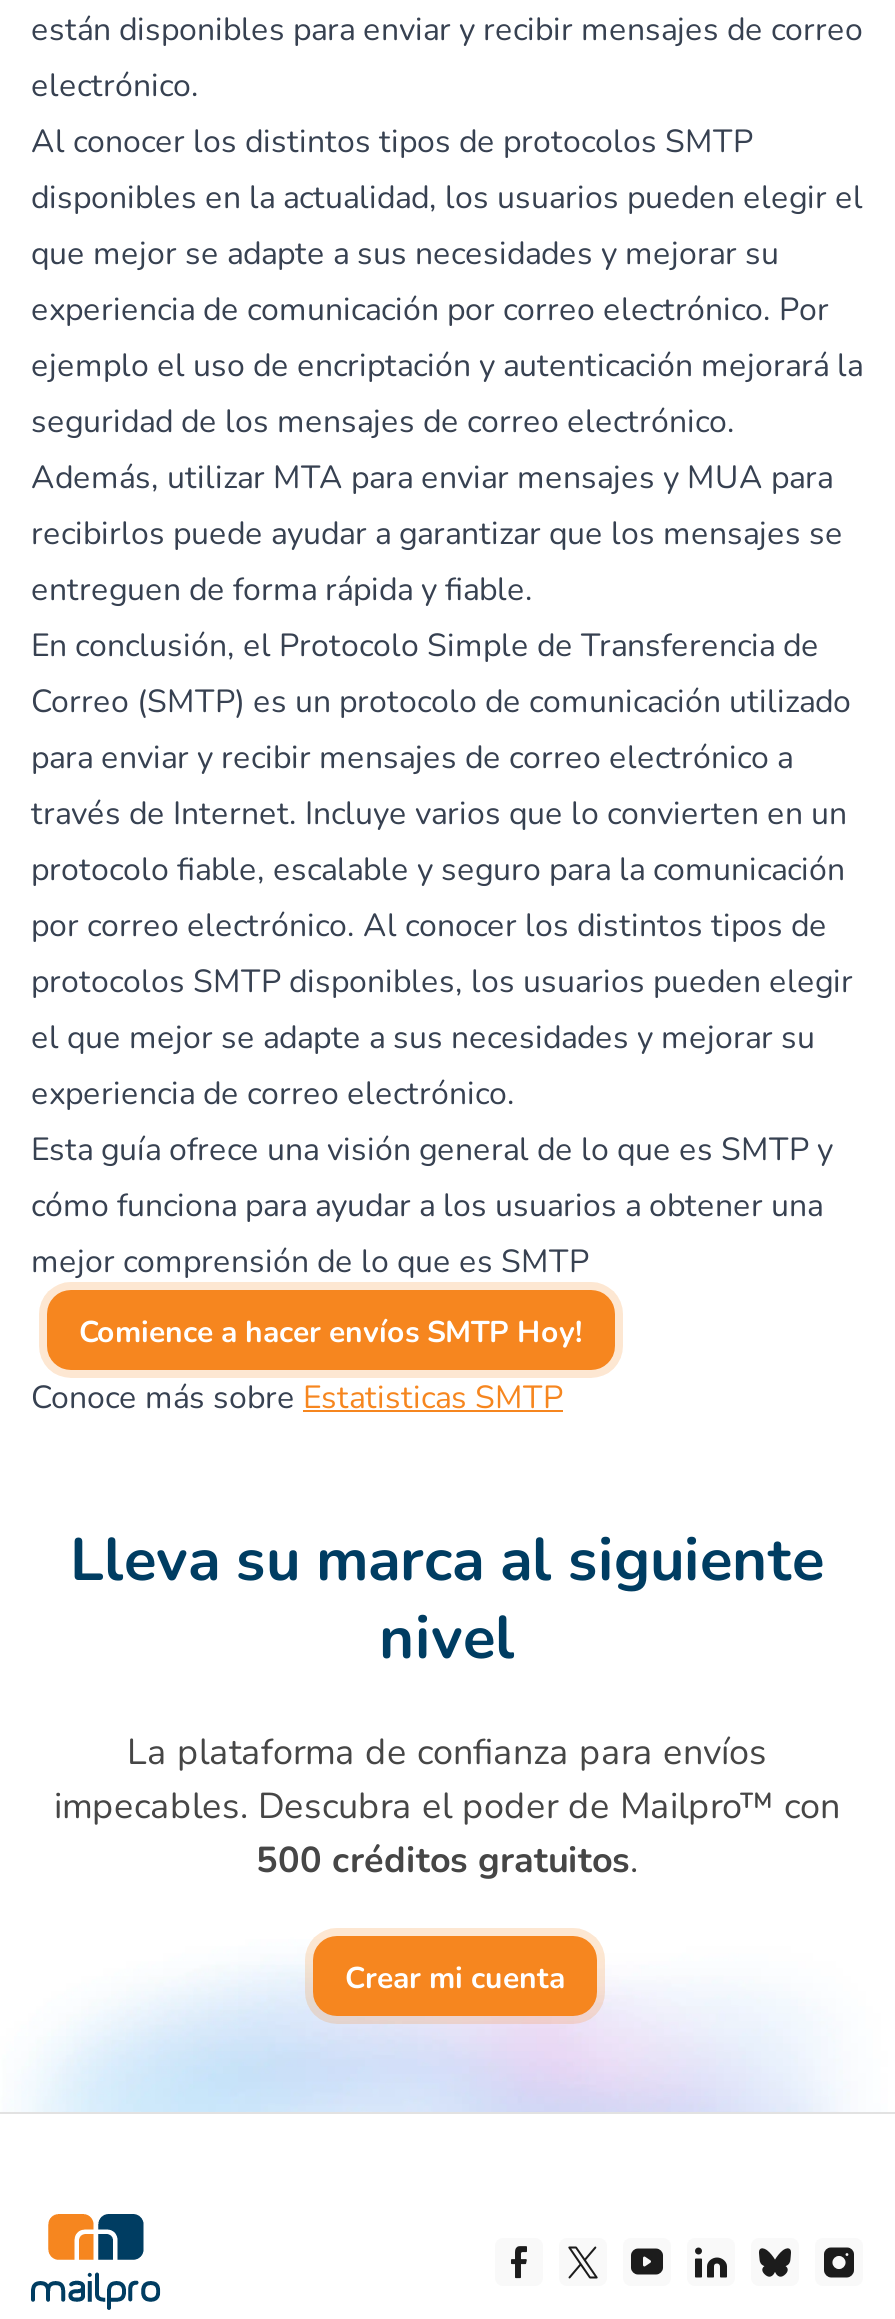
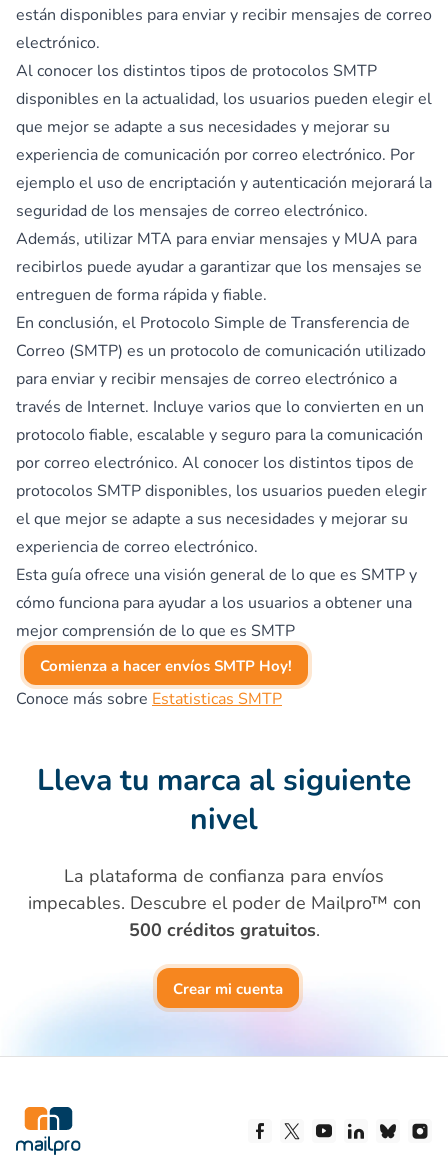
- Comience a hacer envíos SMTP Hoy!
+ Comienza a hacer envíos SMTP Hoy!

- Lleva su marca al siguiente
+ Lleva tu marca al siguiente

- impecables. Descubra el poder de Mailpro™ con
+ impecables. Descubre el poder de Mailpro™ con
